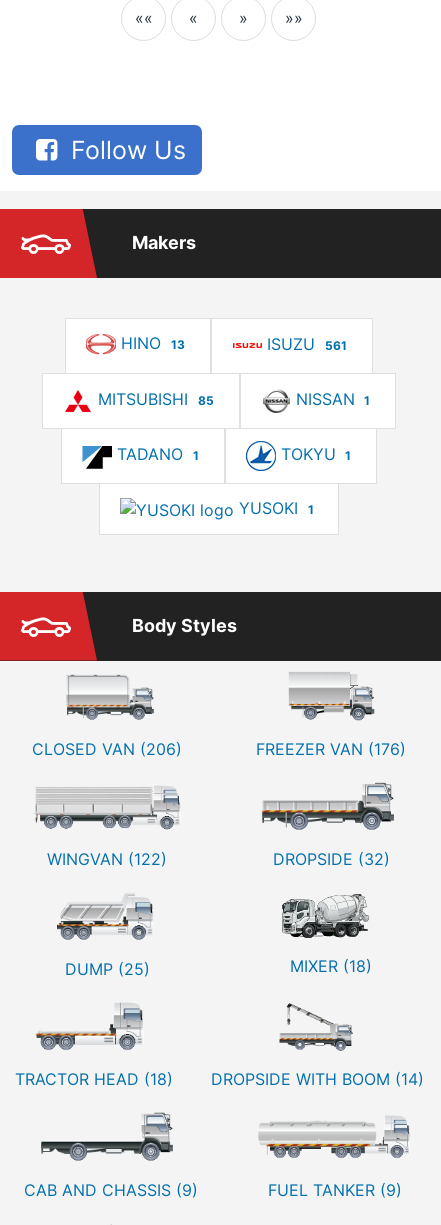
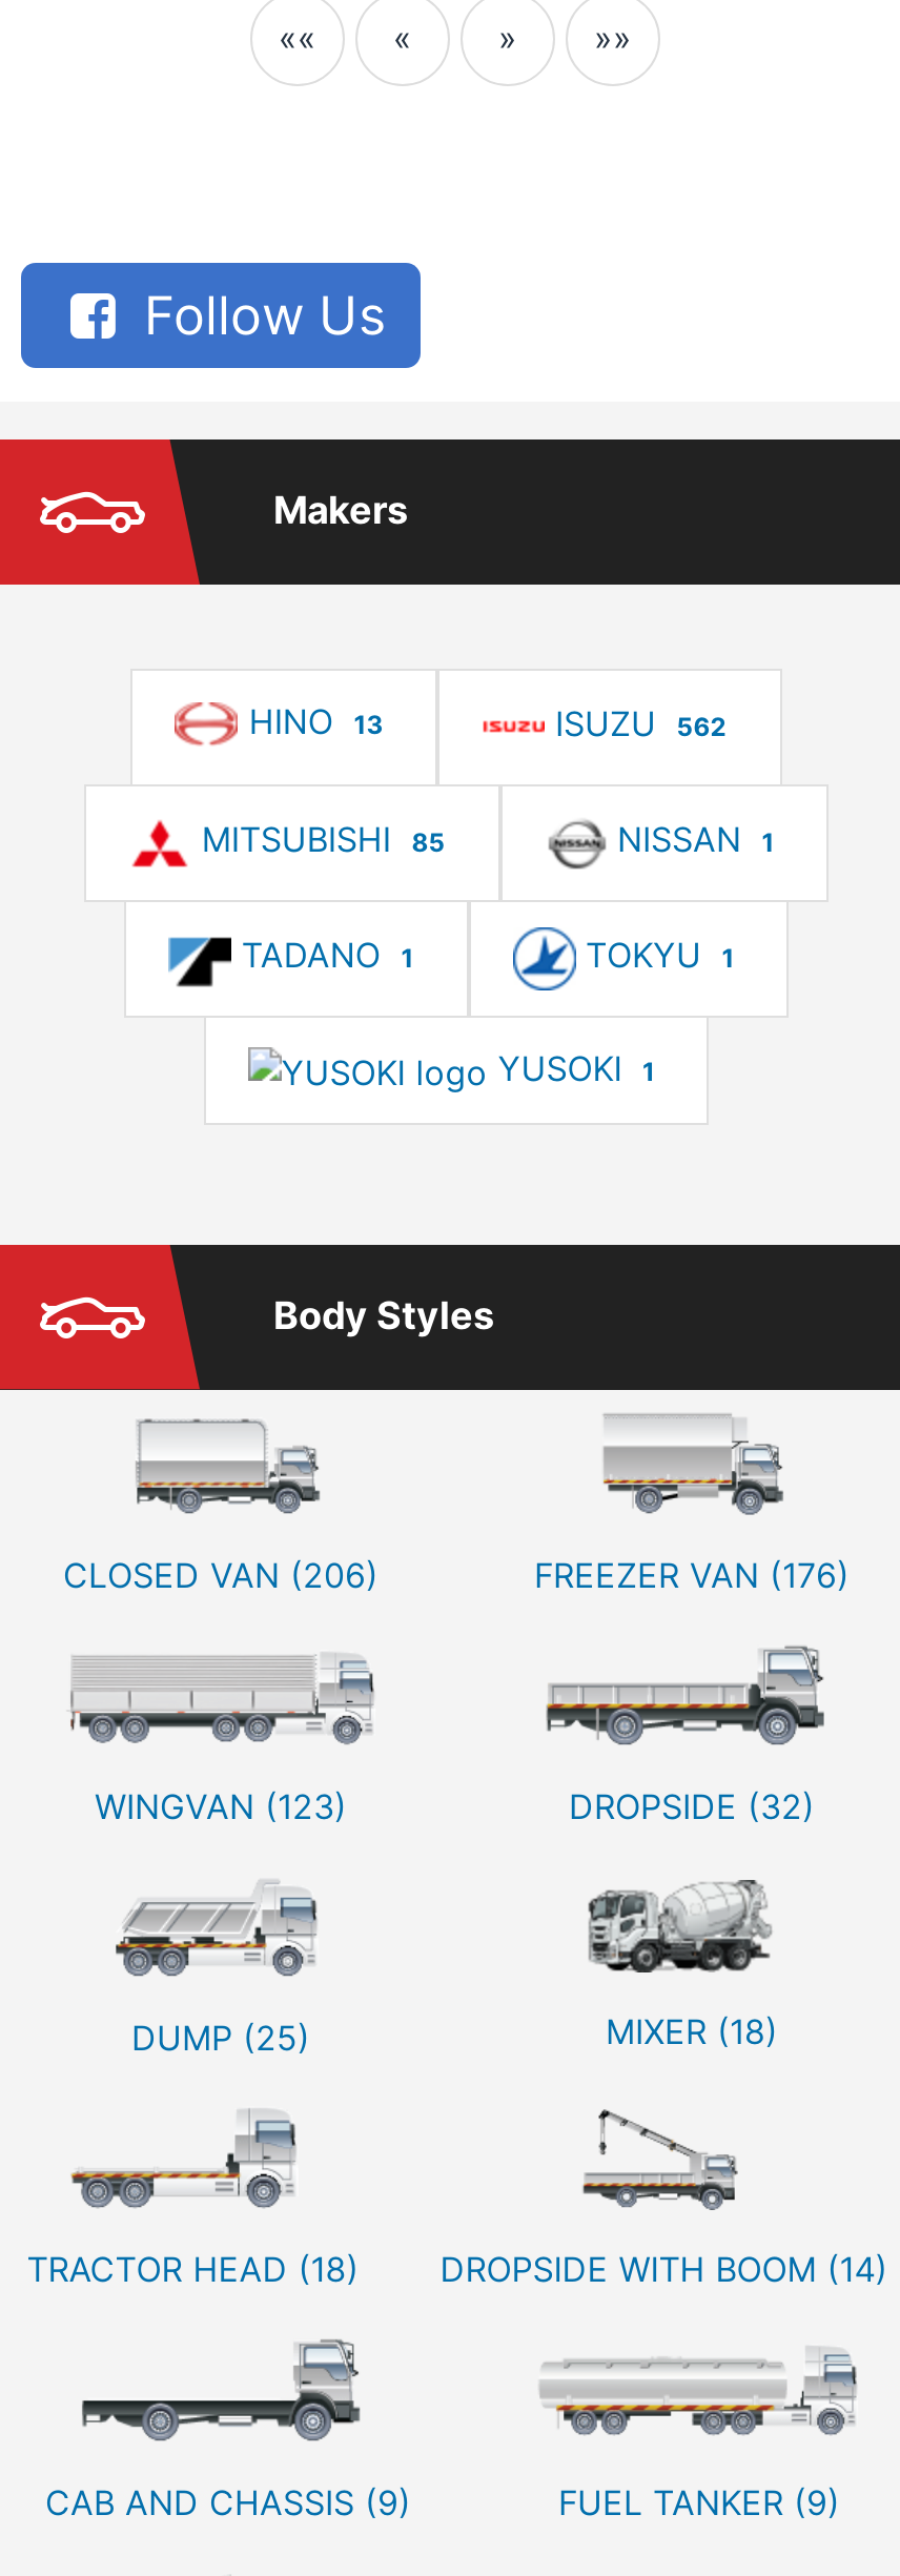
- ISUZU 561
+ ISUZU 562

- WINGVAN (122)
+ WINGVAN (123)
